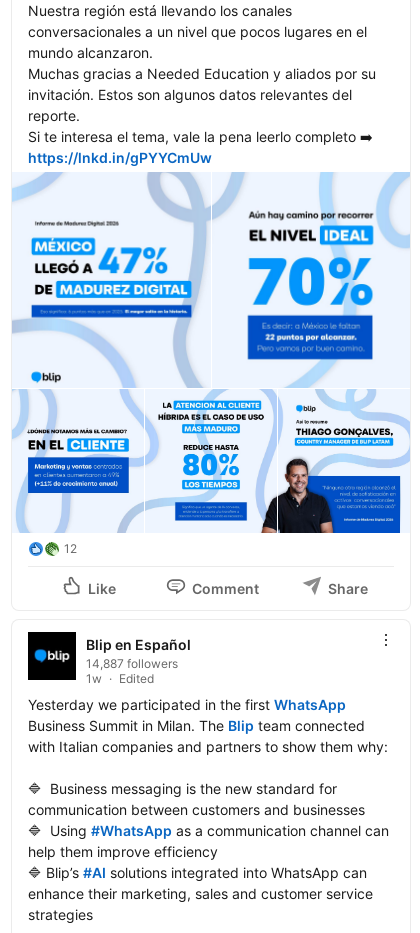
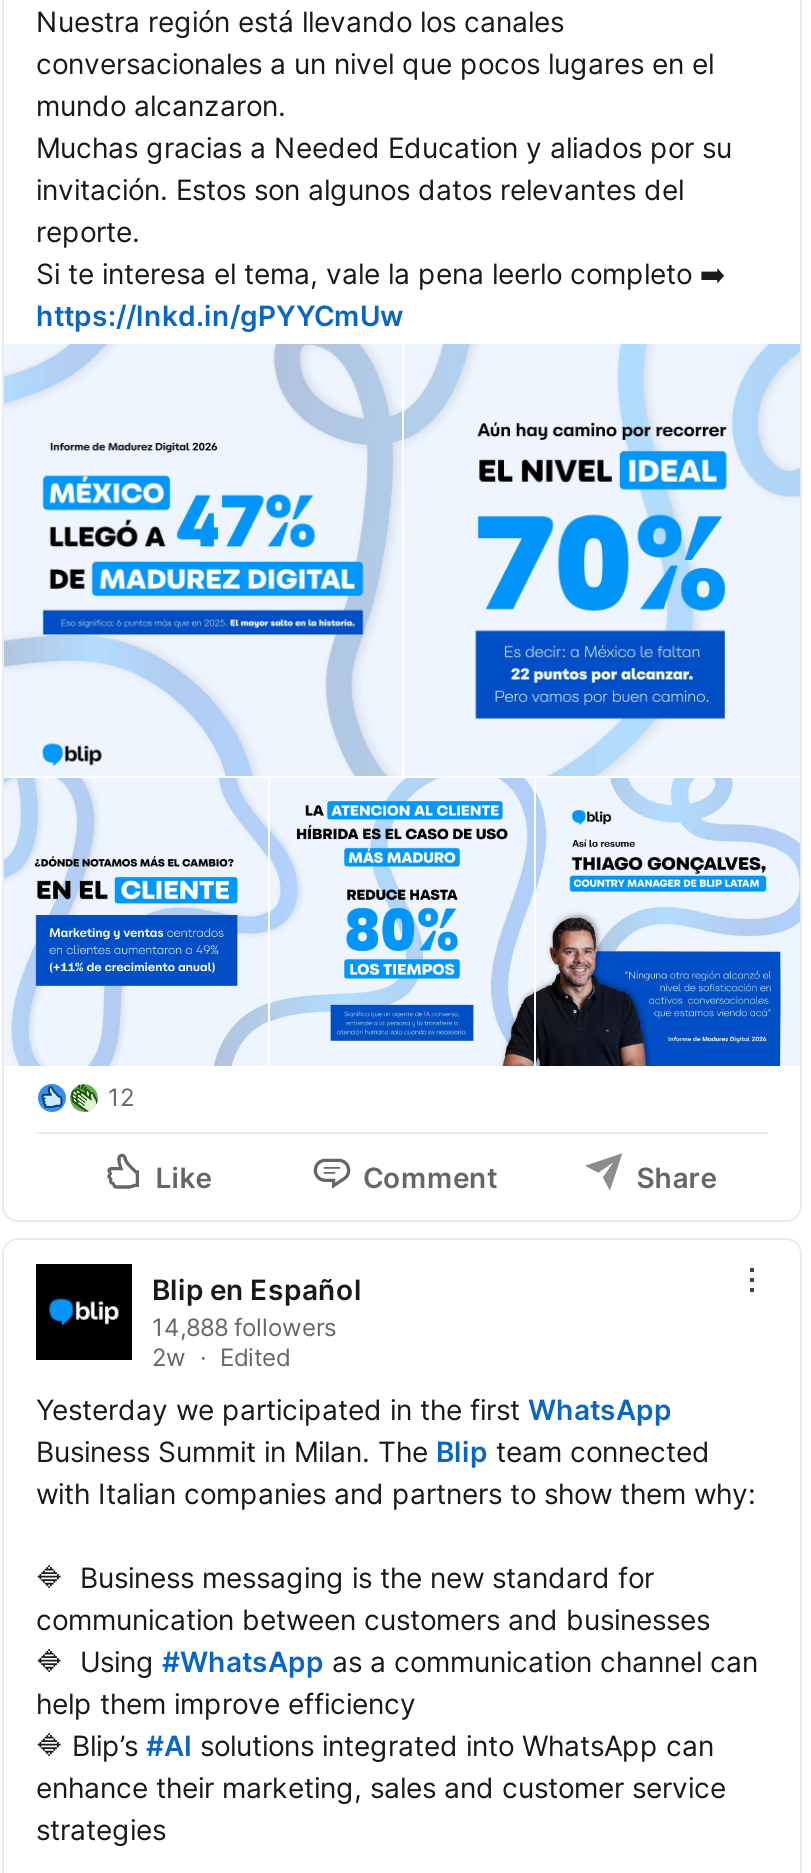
- 14,887 followers
- 1w
+ 14,888 followers
+ 2w
